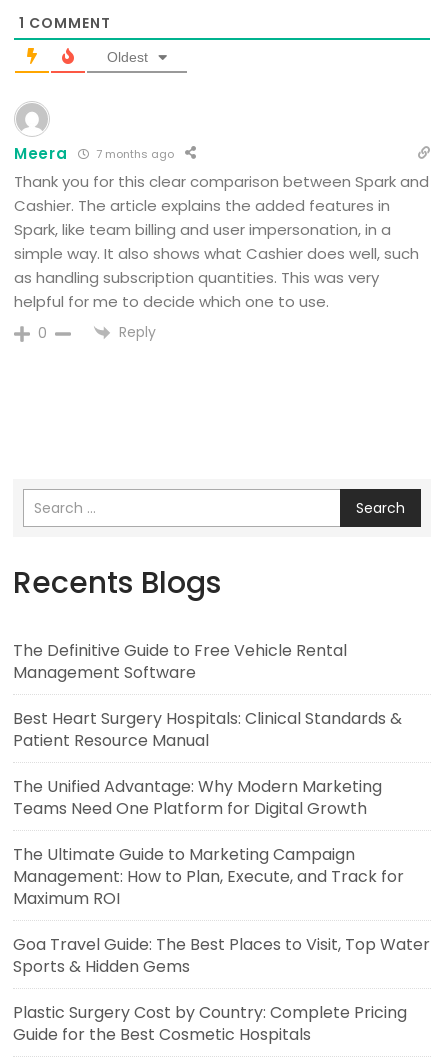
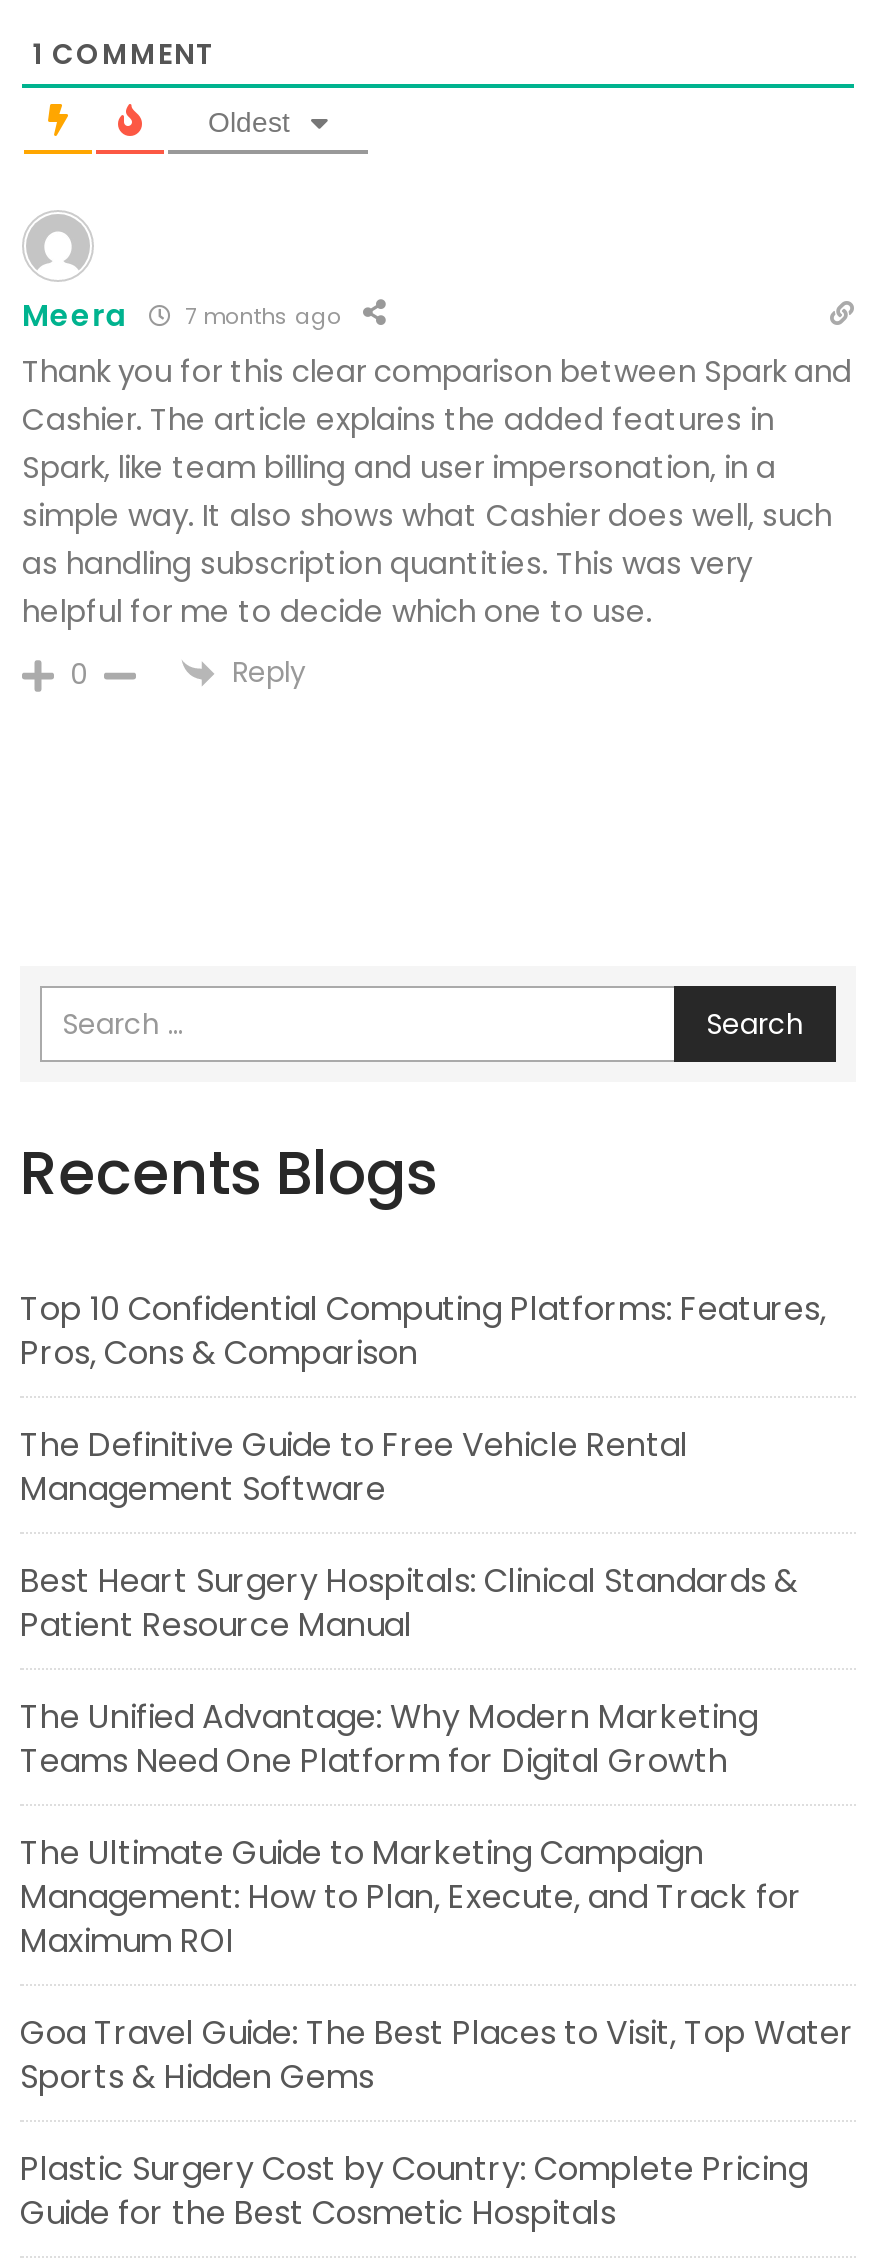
+ Top 10 Confidential Computing Platforms: Features,
+ Pros, Cons & Comparison
